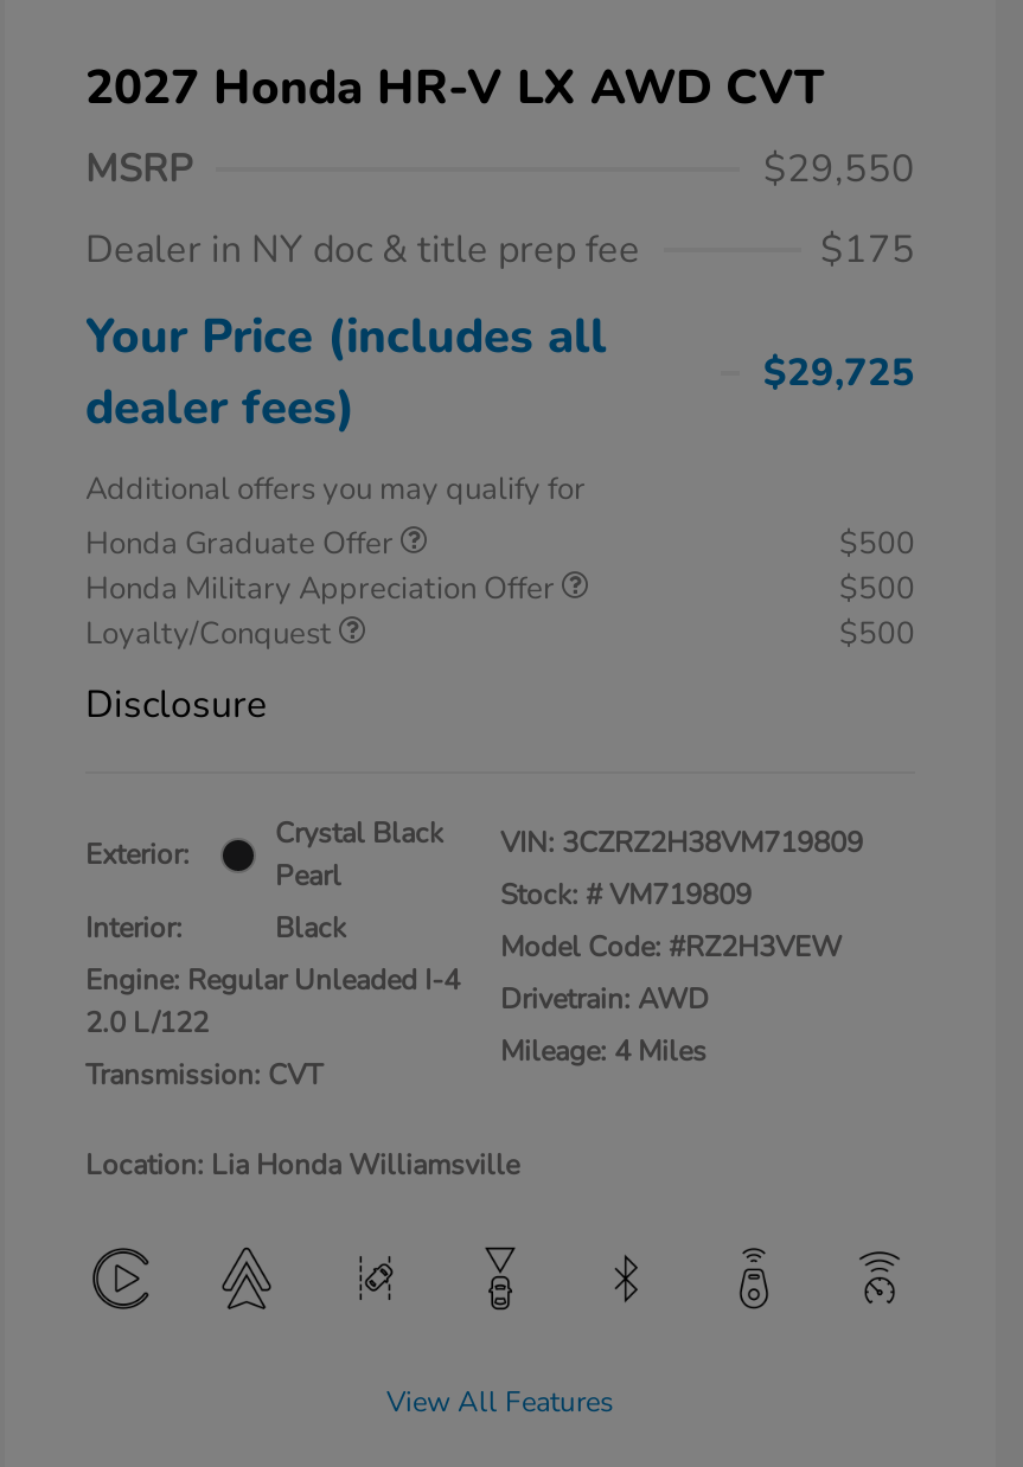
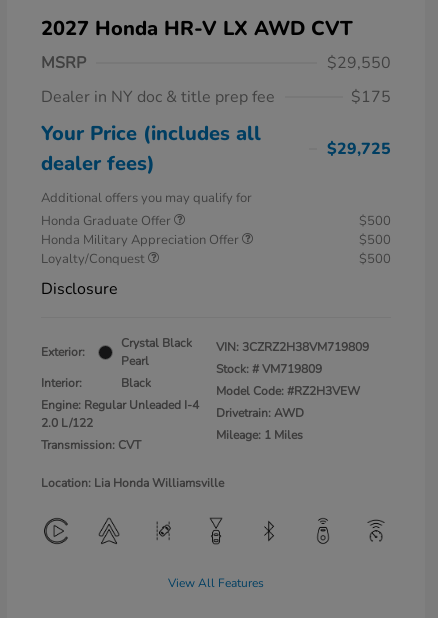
- Mileage: 4 Miles
+ Mileage: 1 Miles
